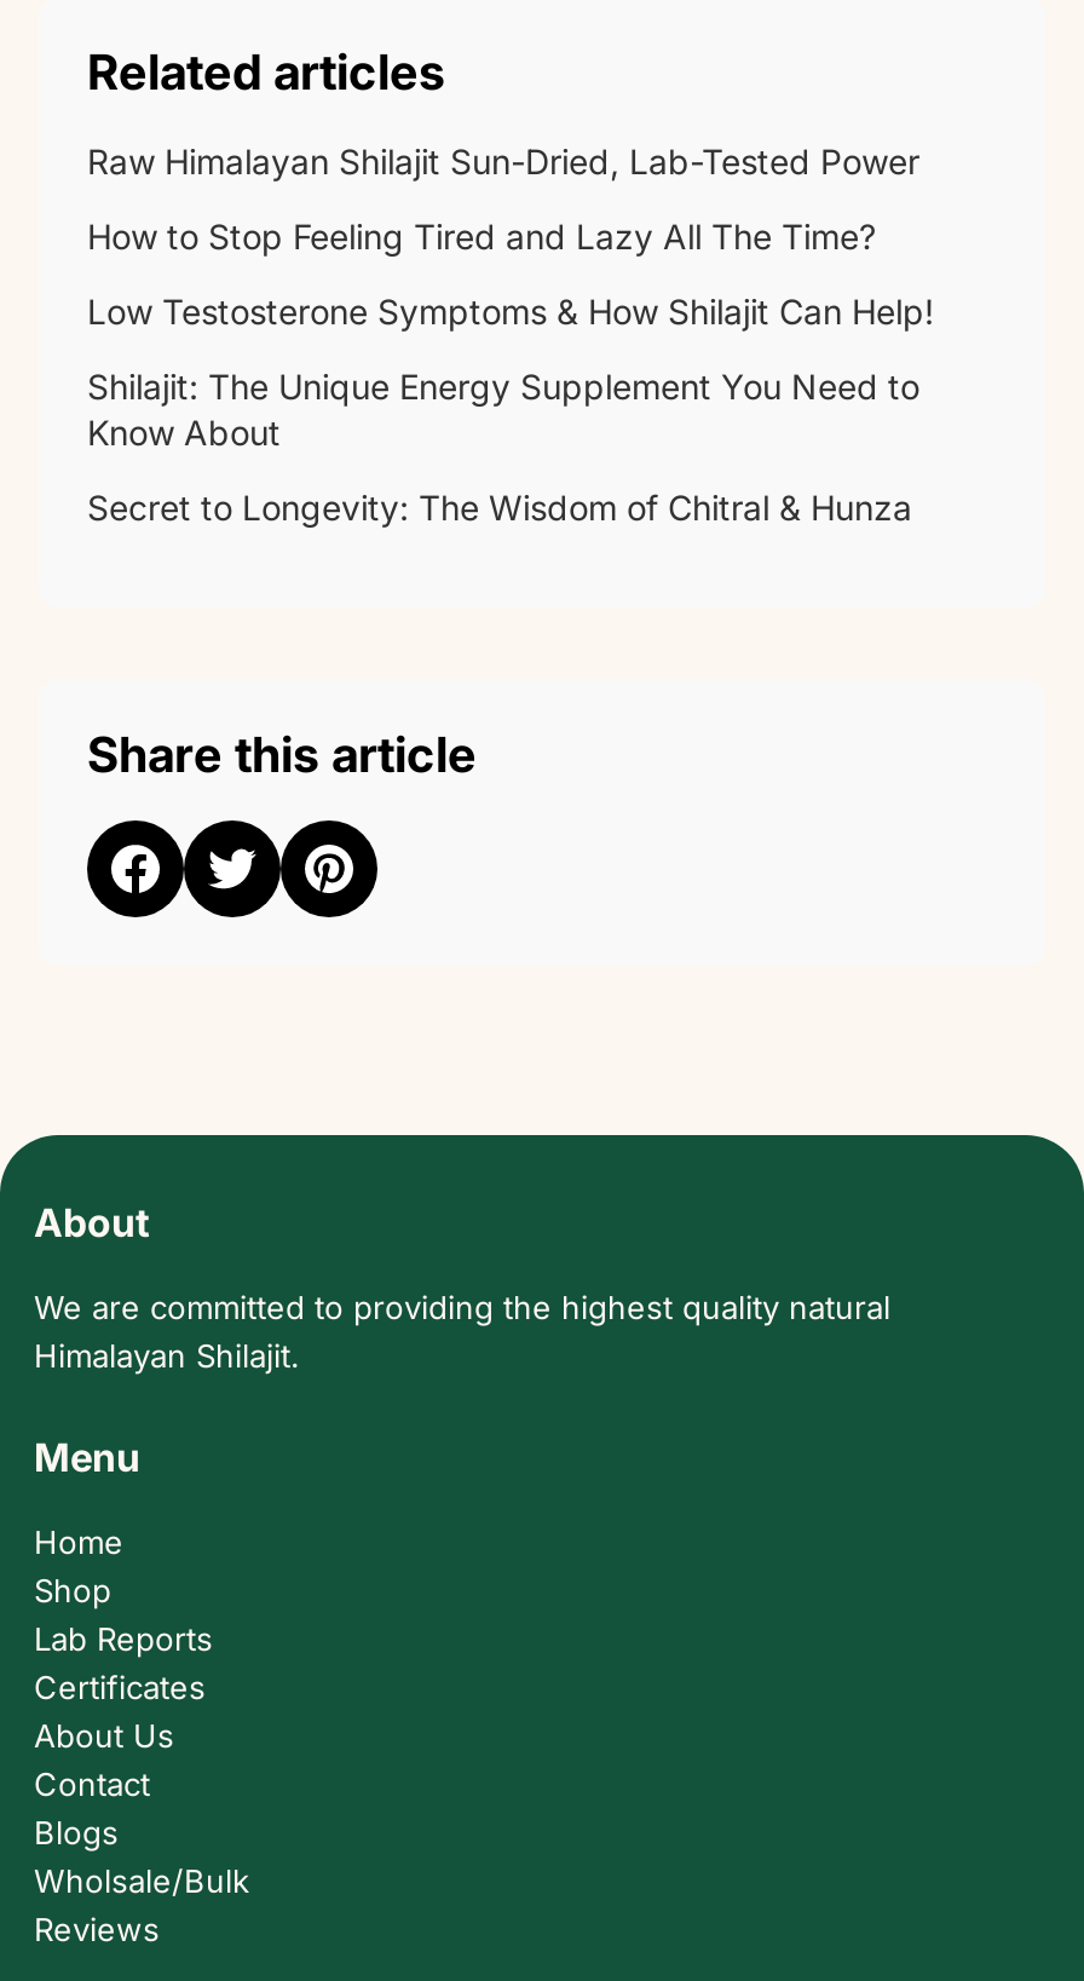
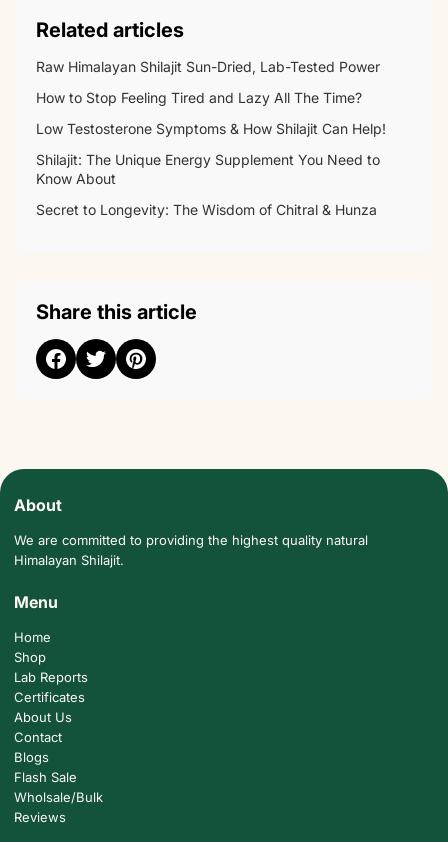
+ Flash Sale
